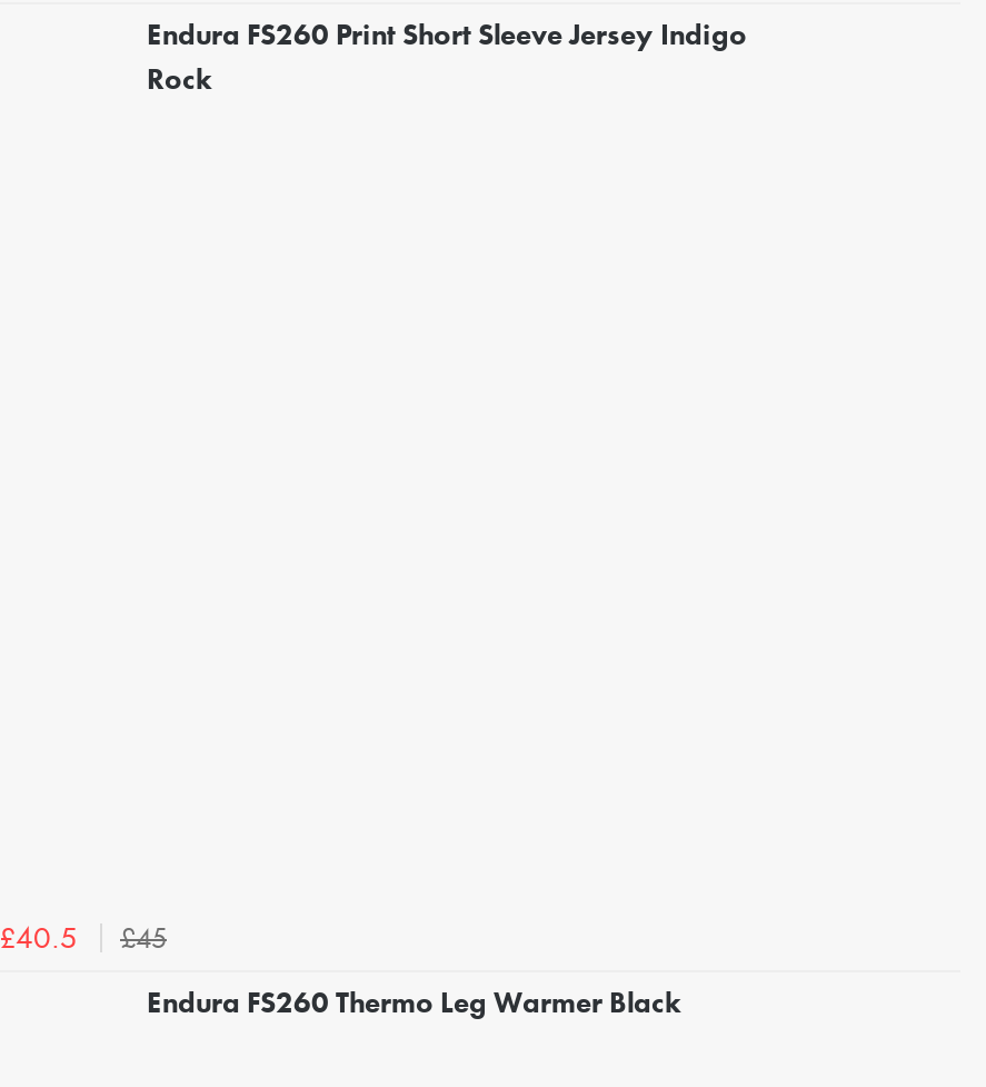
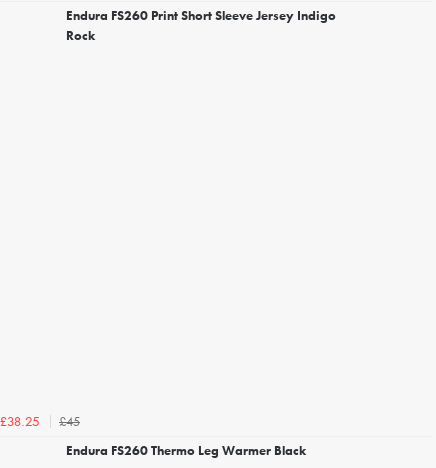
- £40.5 £45
+ £38.25 £45
